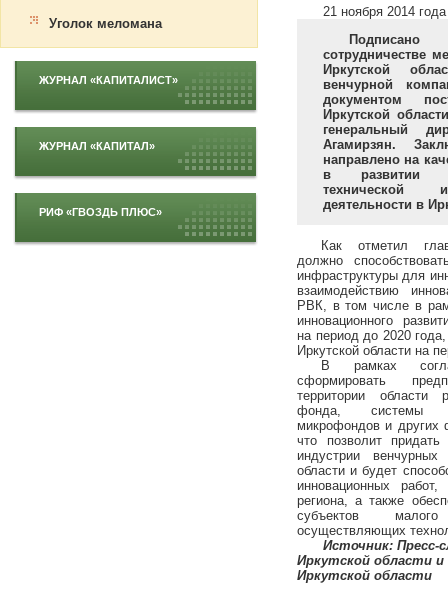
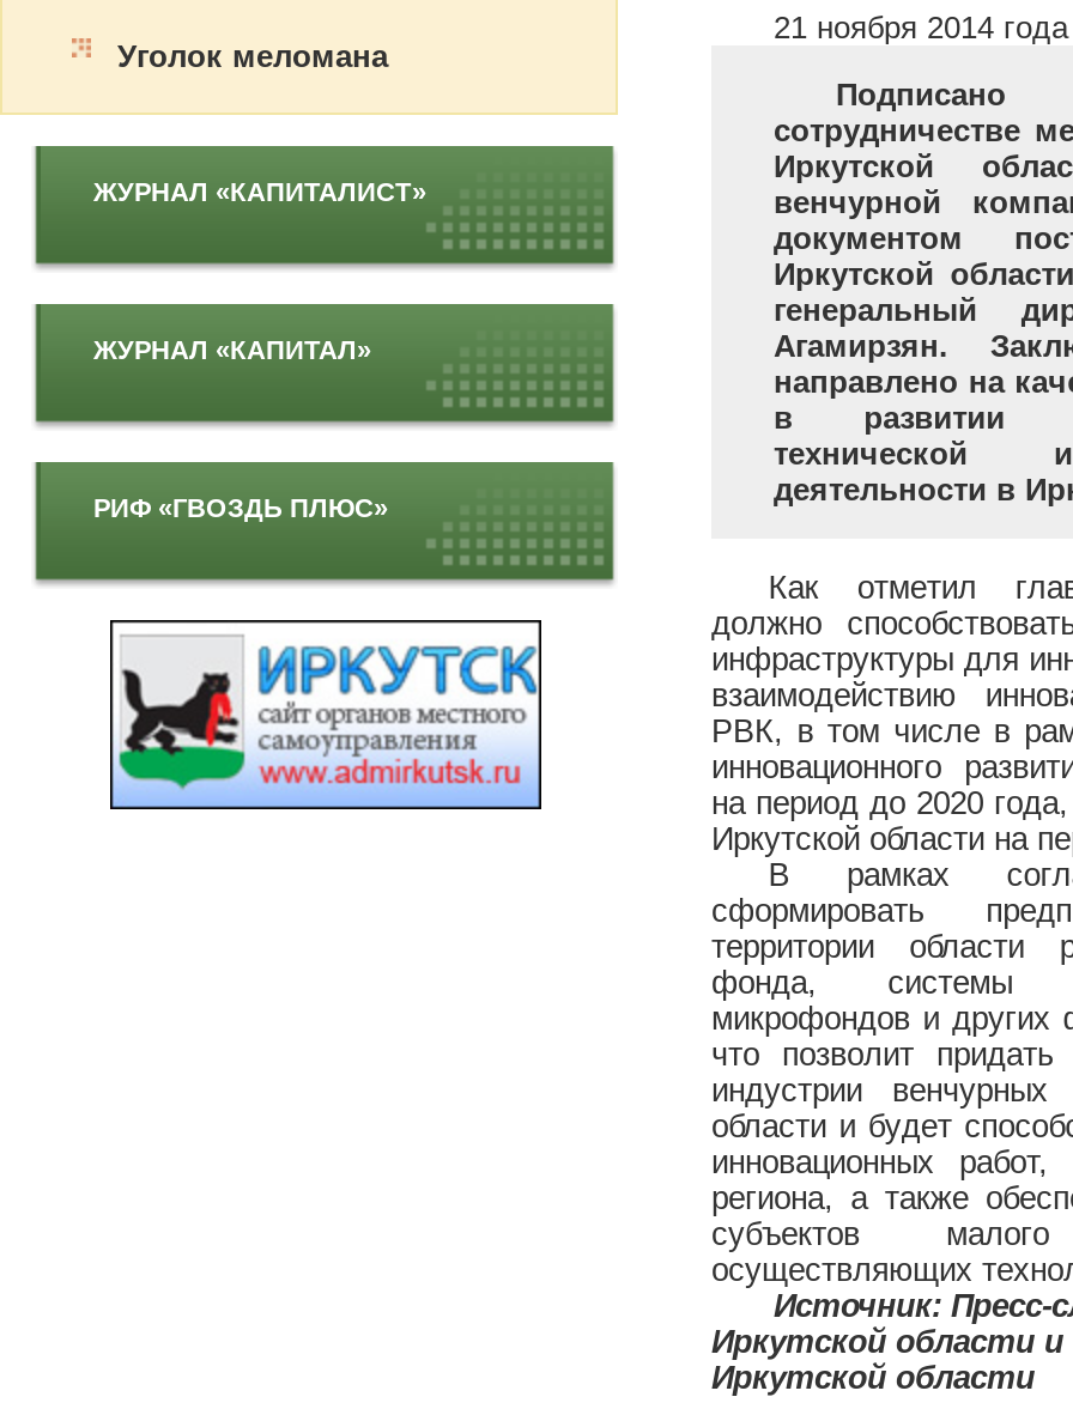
+ [image]
